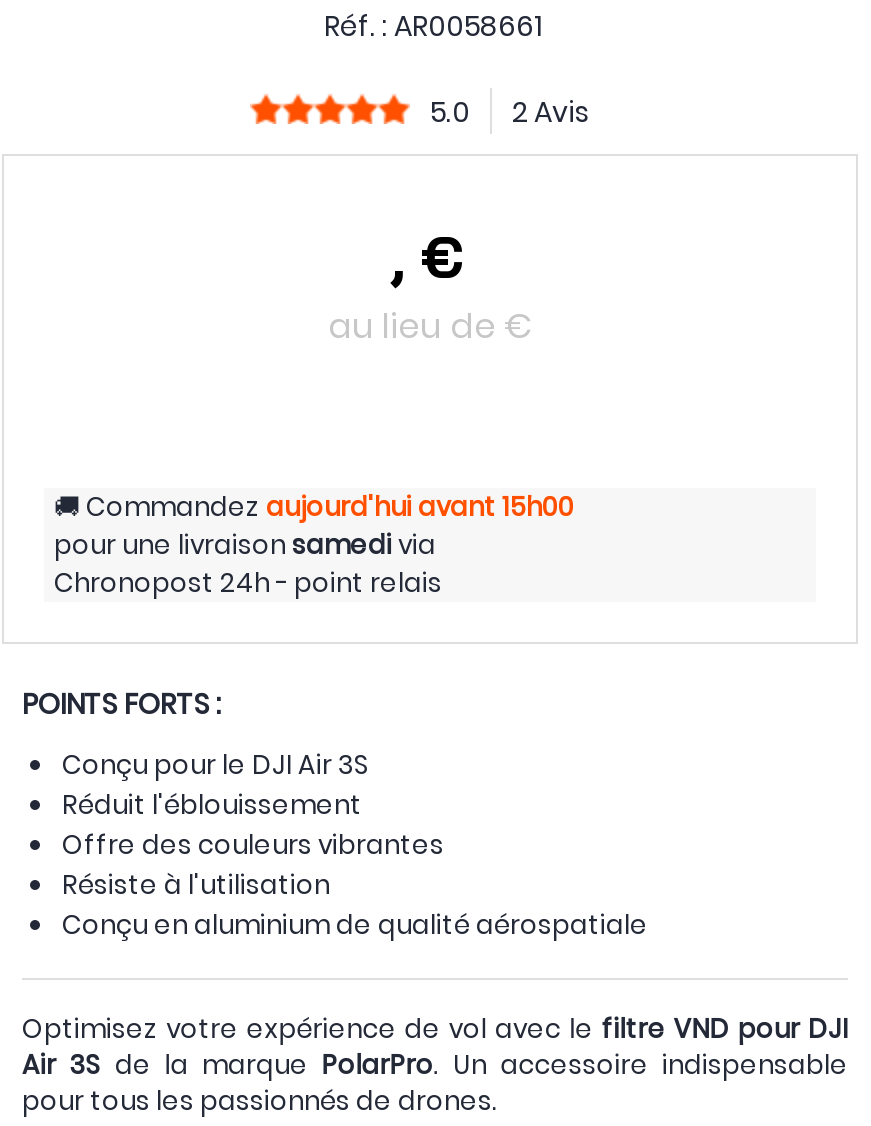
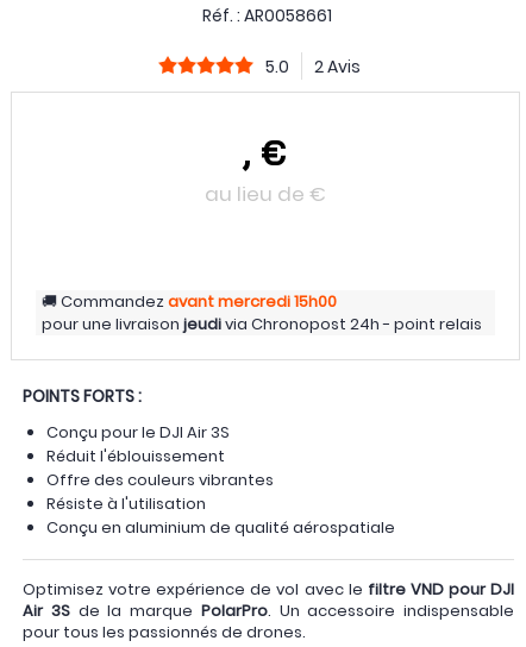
- Commandez aujourd'hui avant 15h00
- pour une livraison samedi via
- Chronopost 24h - point relais
+ Commandez avant mercredi 15h00
+ pour une livraison jeudi via Chronopost 24h - point relais
